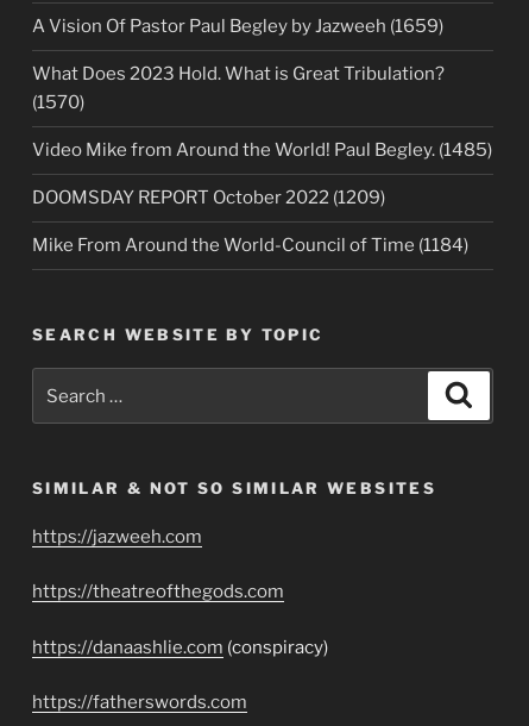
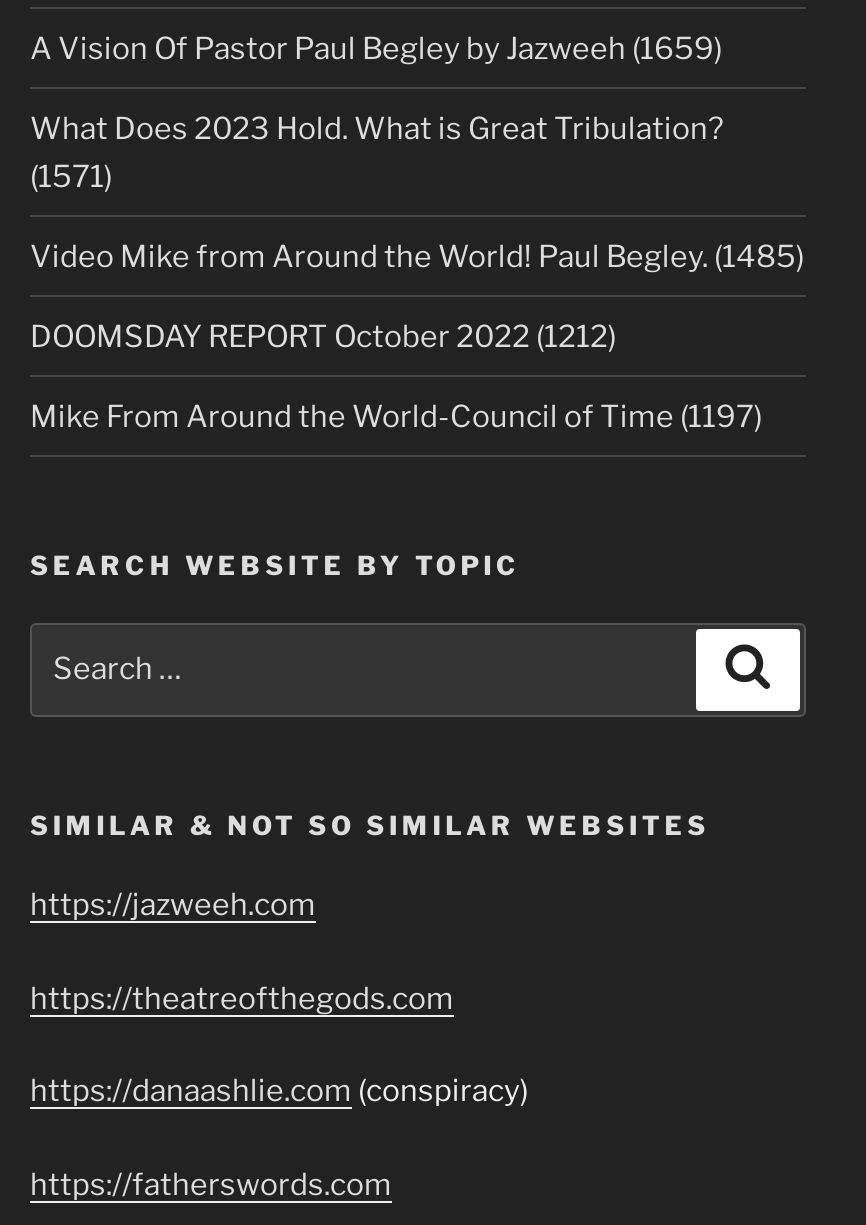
- (1570)
+ (1571)

- DOOMSDAY REPORT October 2022 (1209)
+ DOOMSDAY REPORT October 2022 (1212)

- Mike From Around the World-Council of Time (1184)
+ Mike From Around the World-Council of Time (1197)
